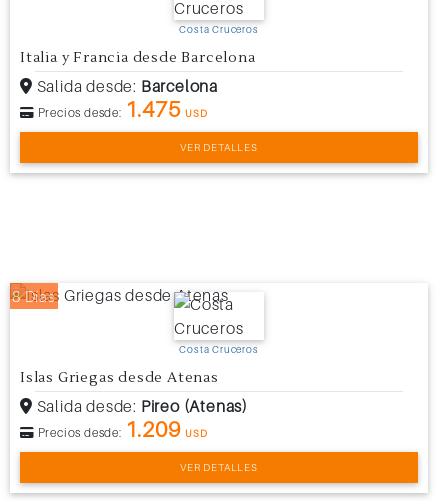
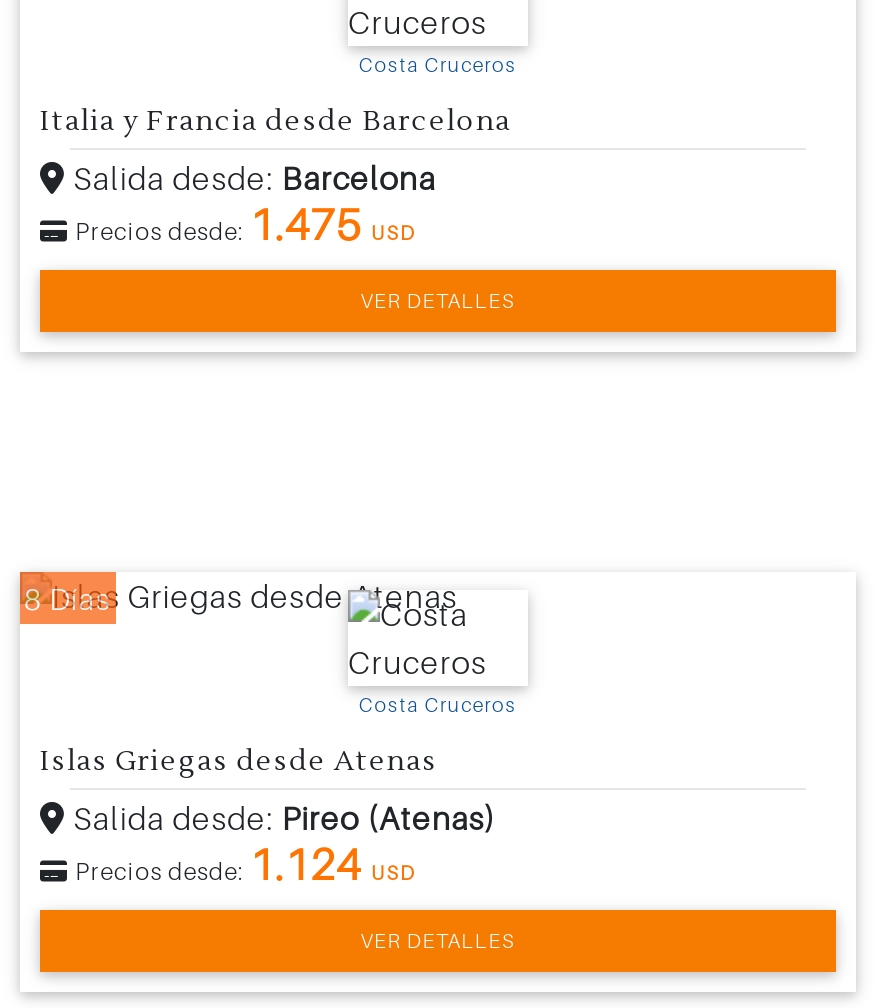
- Precios desde: 1.209 USD
+ Precios desde: 1.124 USD
